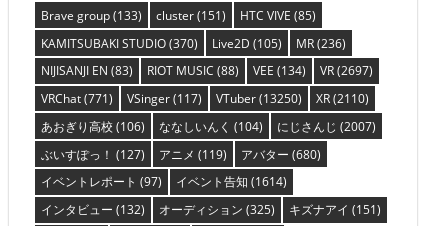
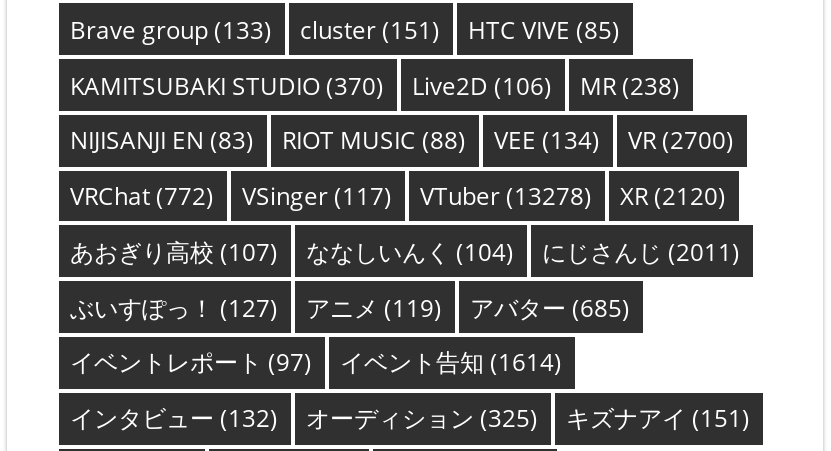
- Live2D (105)
+ Live2D (106)

- MR (236)
+ MR (238)

- NIJISANJI EN (83) RIOT MUSIC (88) VEE (134) VR (2697)
+ NIJISANJI EN (83) RIOT MUSIC (88) VEE (134) VR (2700)

- VRChat (771)
+ VRChat (772)

- VTuber (13250)
+ VTuber (13278)

- XR (2110)
+ XR (2120)

- あおぎり高校(106)
+ あおぎり高校(107)

- にじさんじ(2007)
+ にじさんじ(2011)

- ぶいすぽっ！(127) アニメ(119) アバター(680)
+ ぶいすぽっ！(127) アニメ(119) アバター(685)
